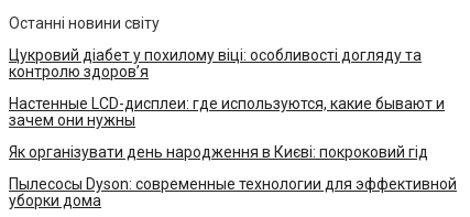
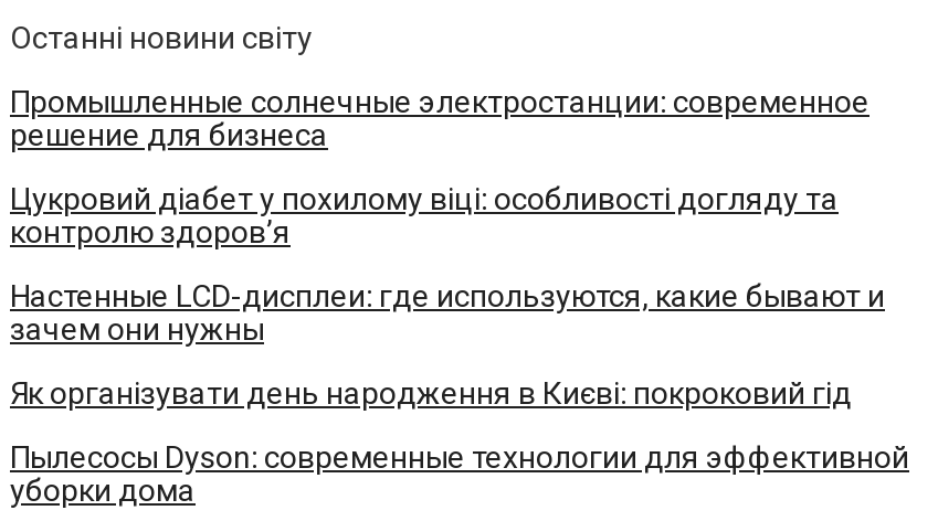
+ Промышленные солнечные электростанции: современное
+ решение для бизнеса
